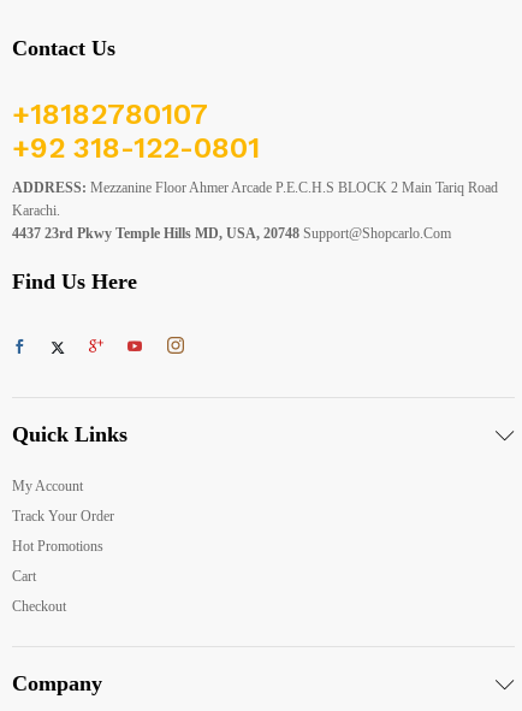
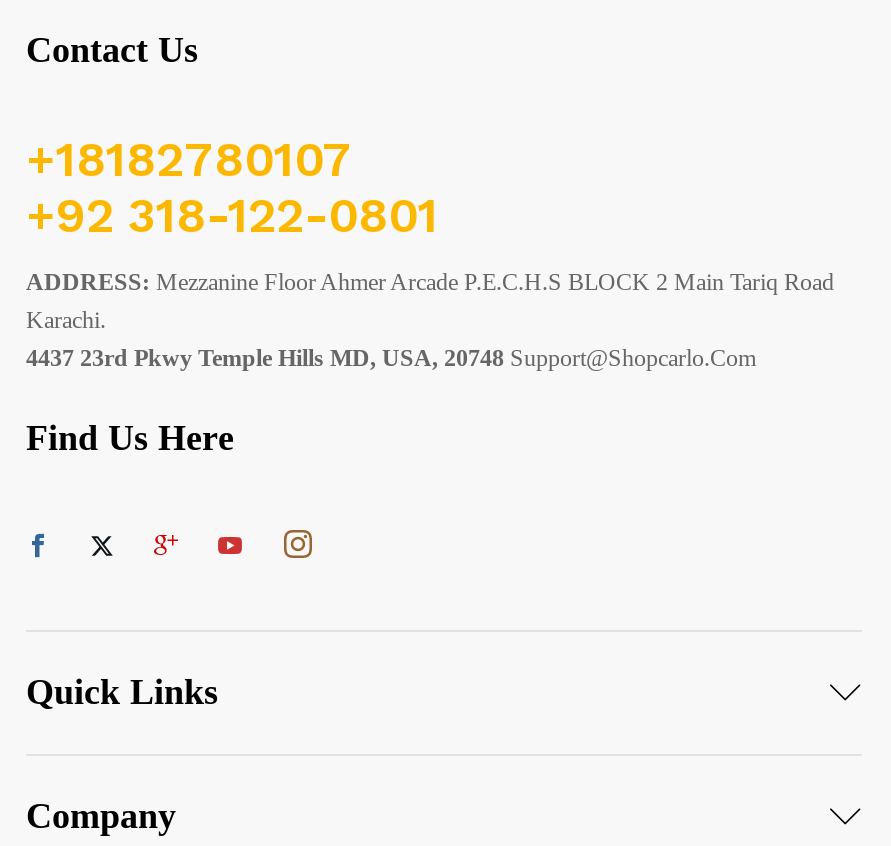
- My Account
- Track Your Order
- Hot Promotions
- Cart
- Checkout
